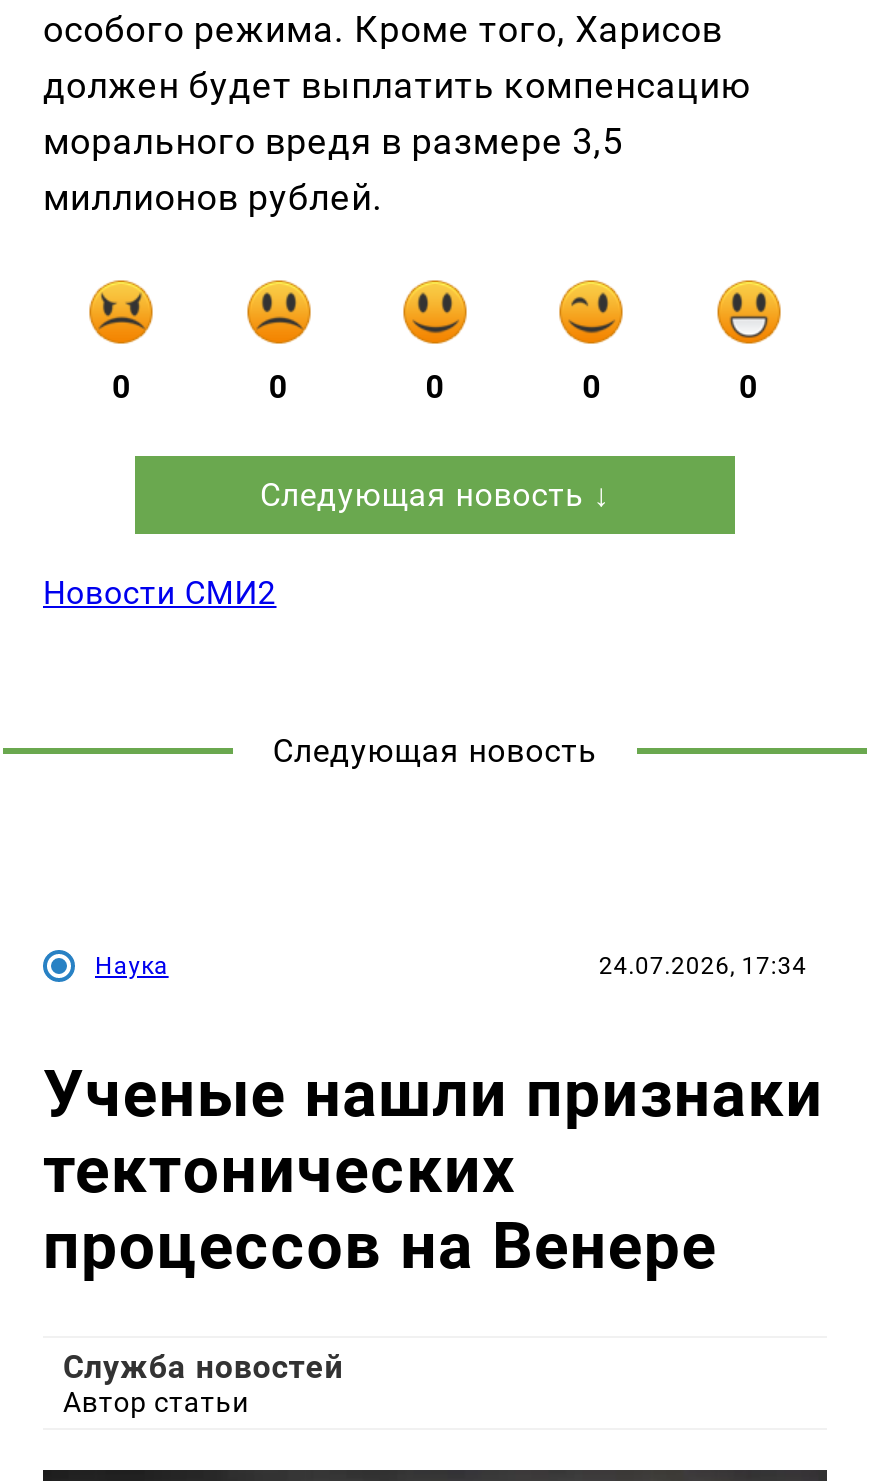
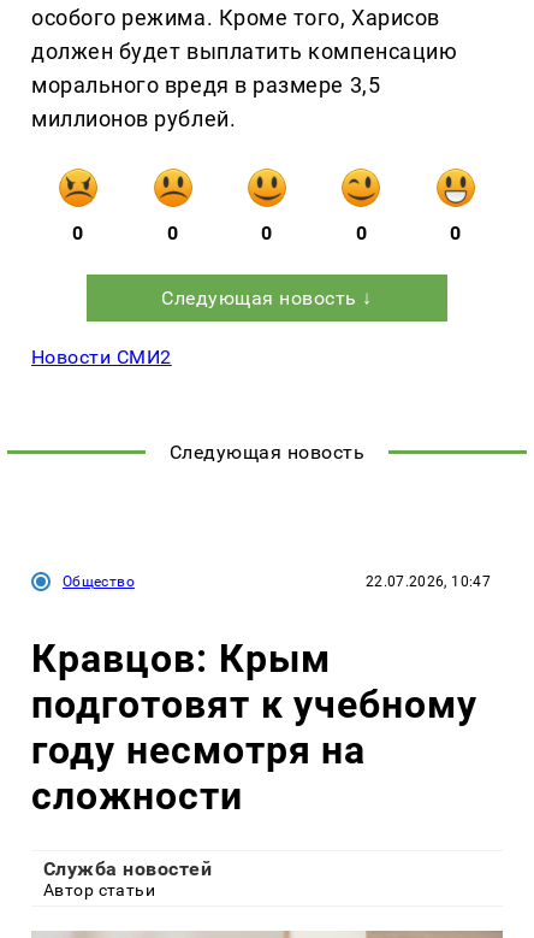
- Наука
- 24.07.2026, 17:34
+ Общество
+ 22.07.2026, 10:47

- Ученые нашли признаки
- тектонических
- процессов на Венере
+ Кравцов: Крым
+ подготовят к учебному
+ году несмотря на
+ сложности
